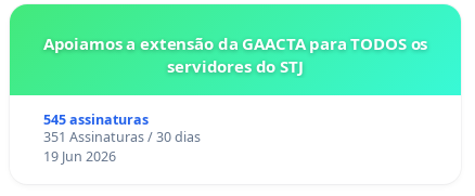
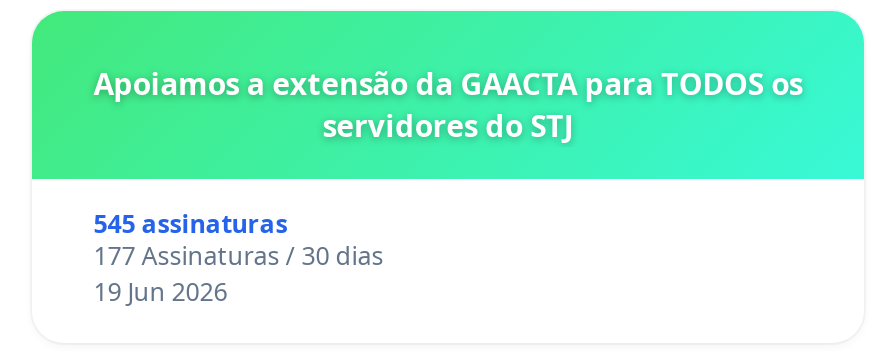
- 351 Assinaturas / 30 dias
+ 177 Assinaturas / 30 dias
